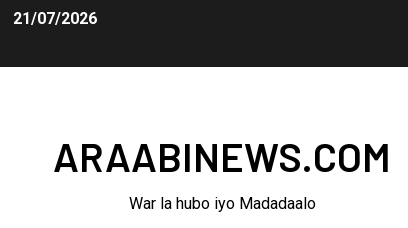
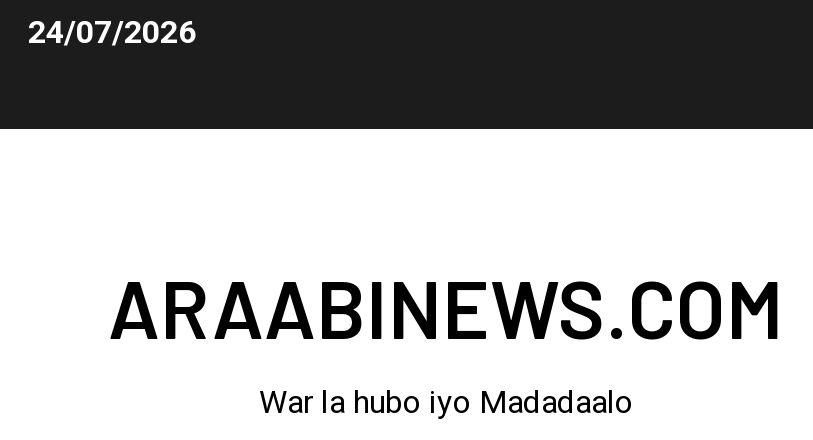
- 21/07/2026
+ 24/07/2026
